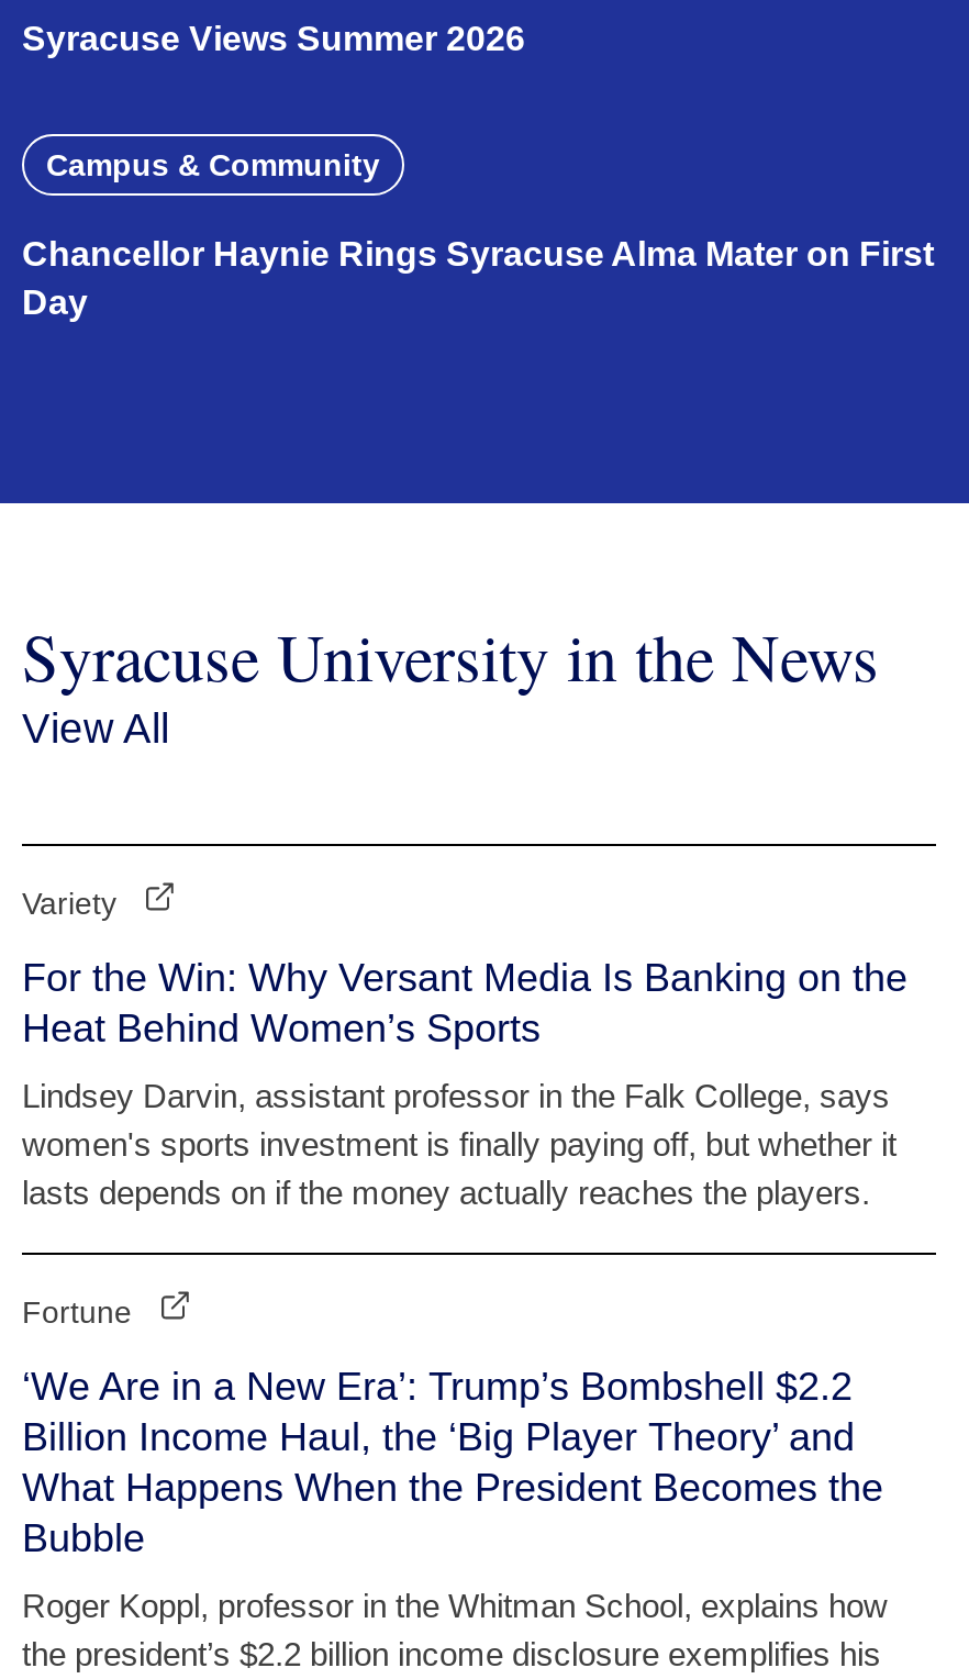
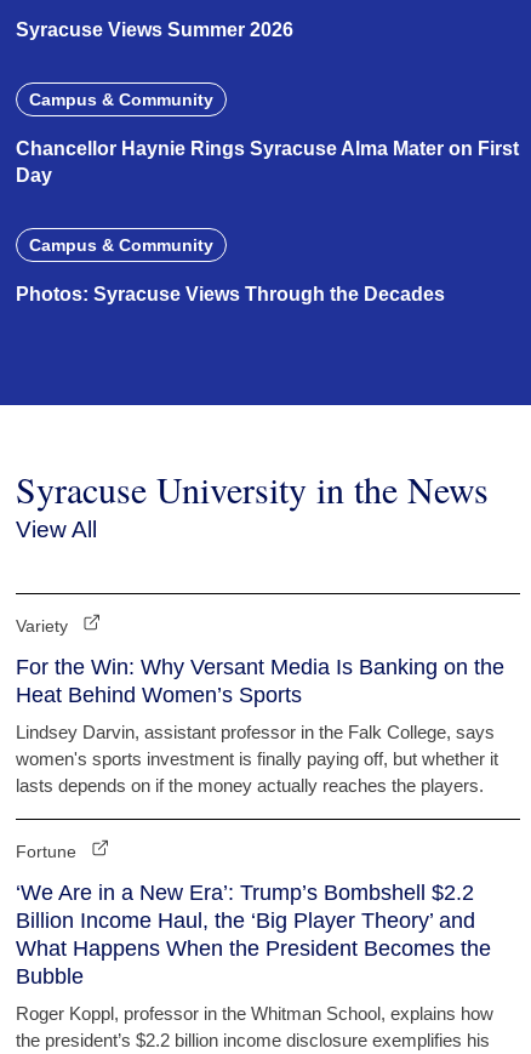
+ Campus & Community
+ Photos: Syracuse Views Through the Decades
